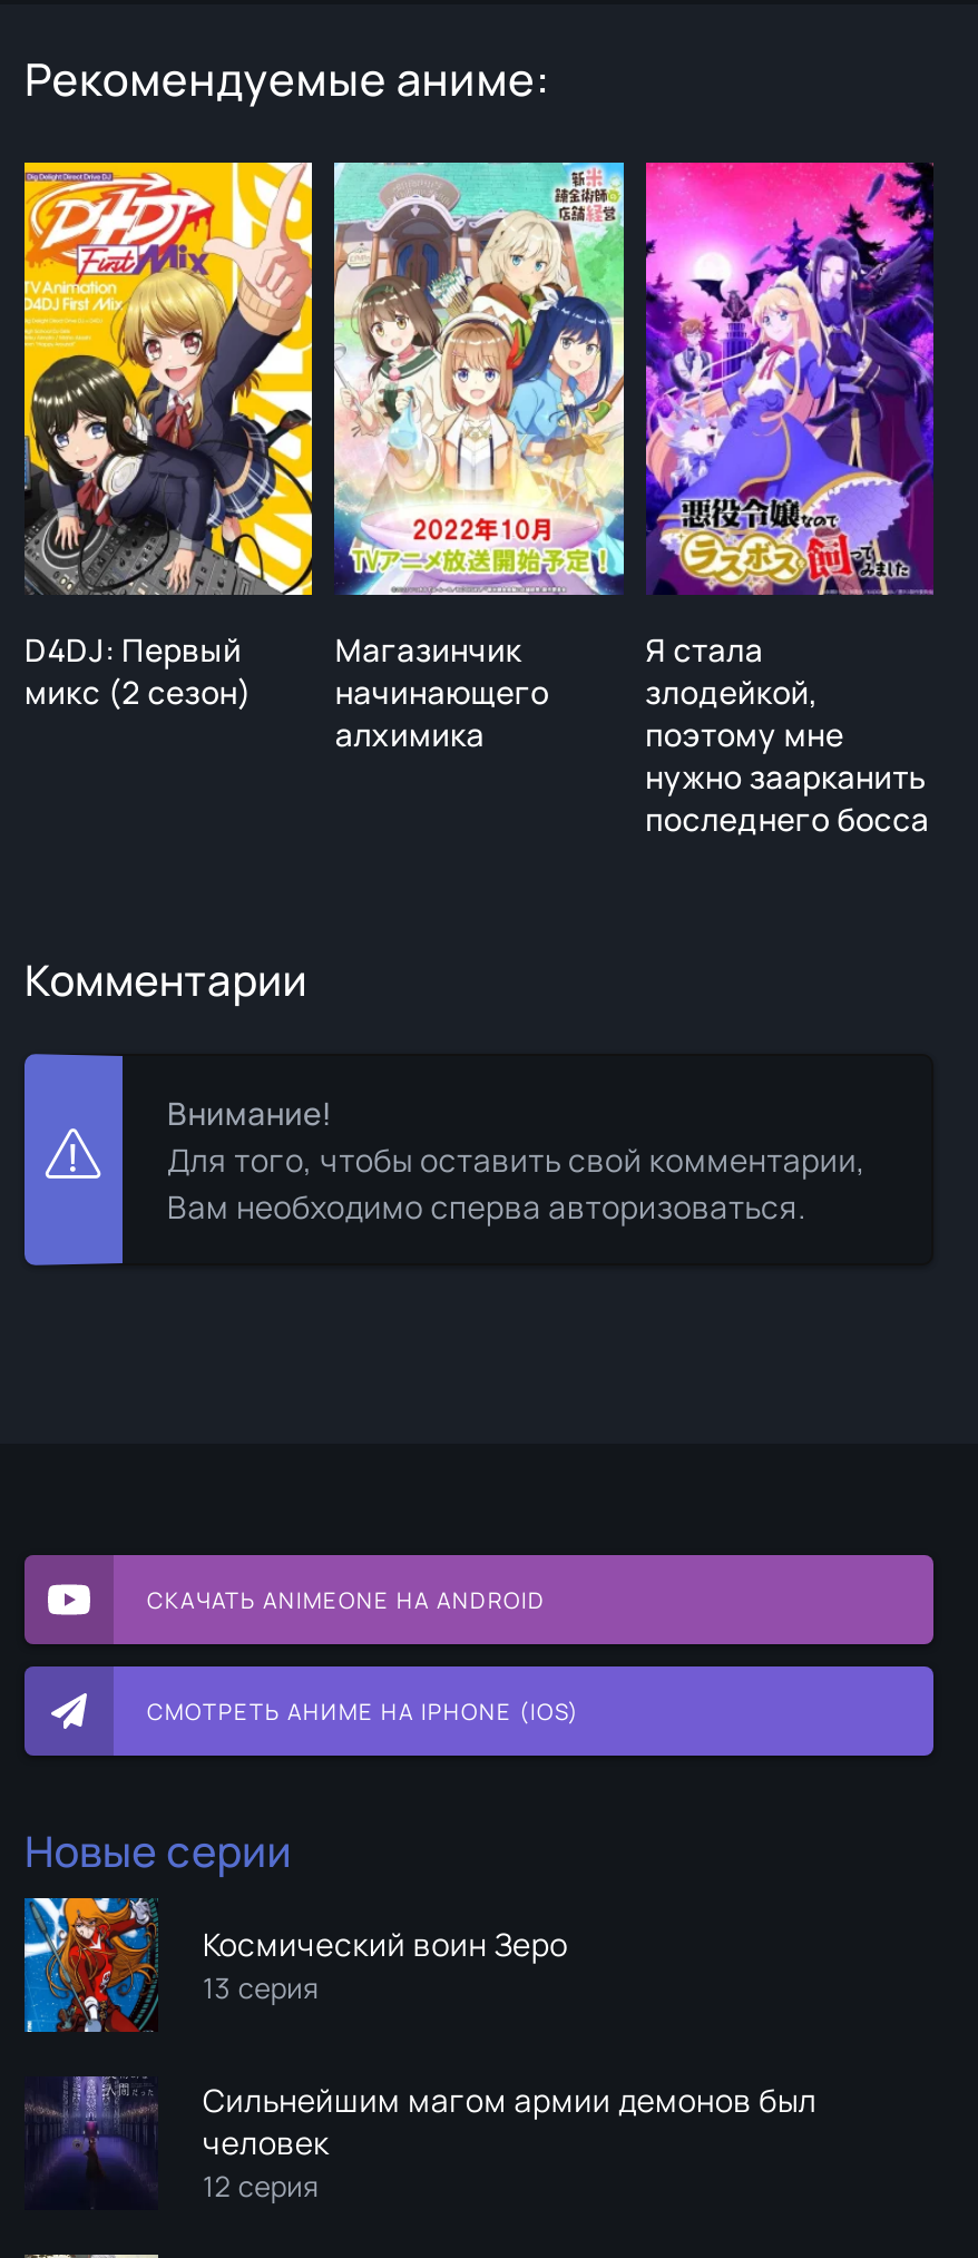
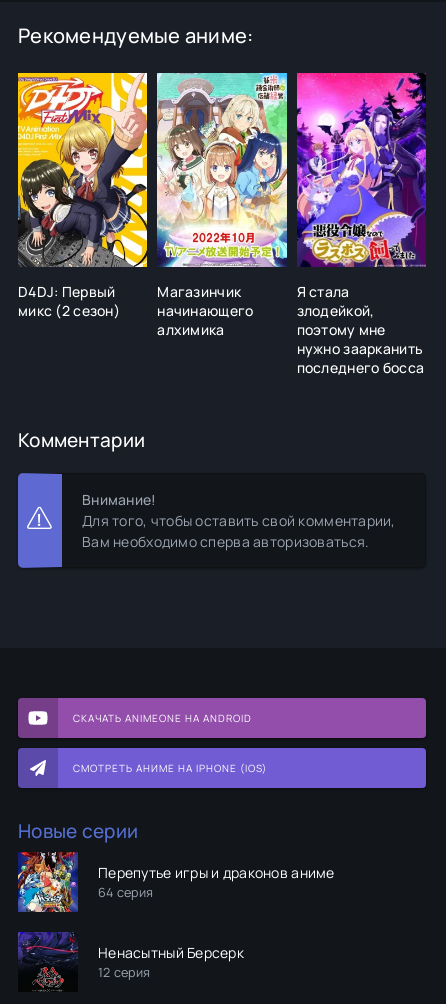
- [image]
- Космический воин Зеро
- 13 серия
+ [image]
+ Перепутье игры и драконов аниме
+ 64 серия

- [image]
- Сильнейшим магом армии демонов был
- человек
+ [image]
+ Ненасытный Берсерк
